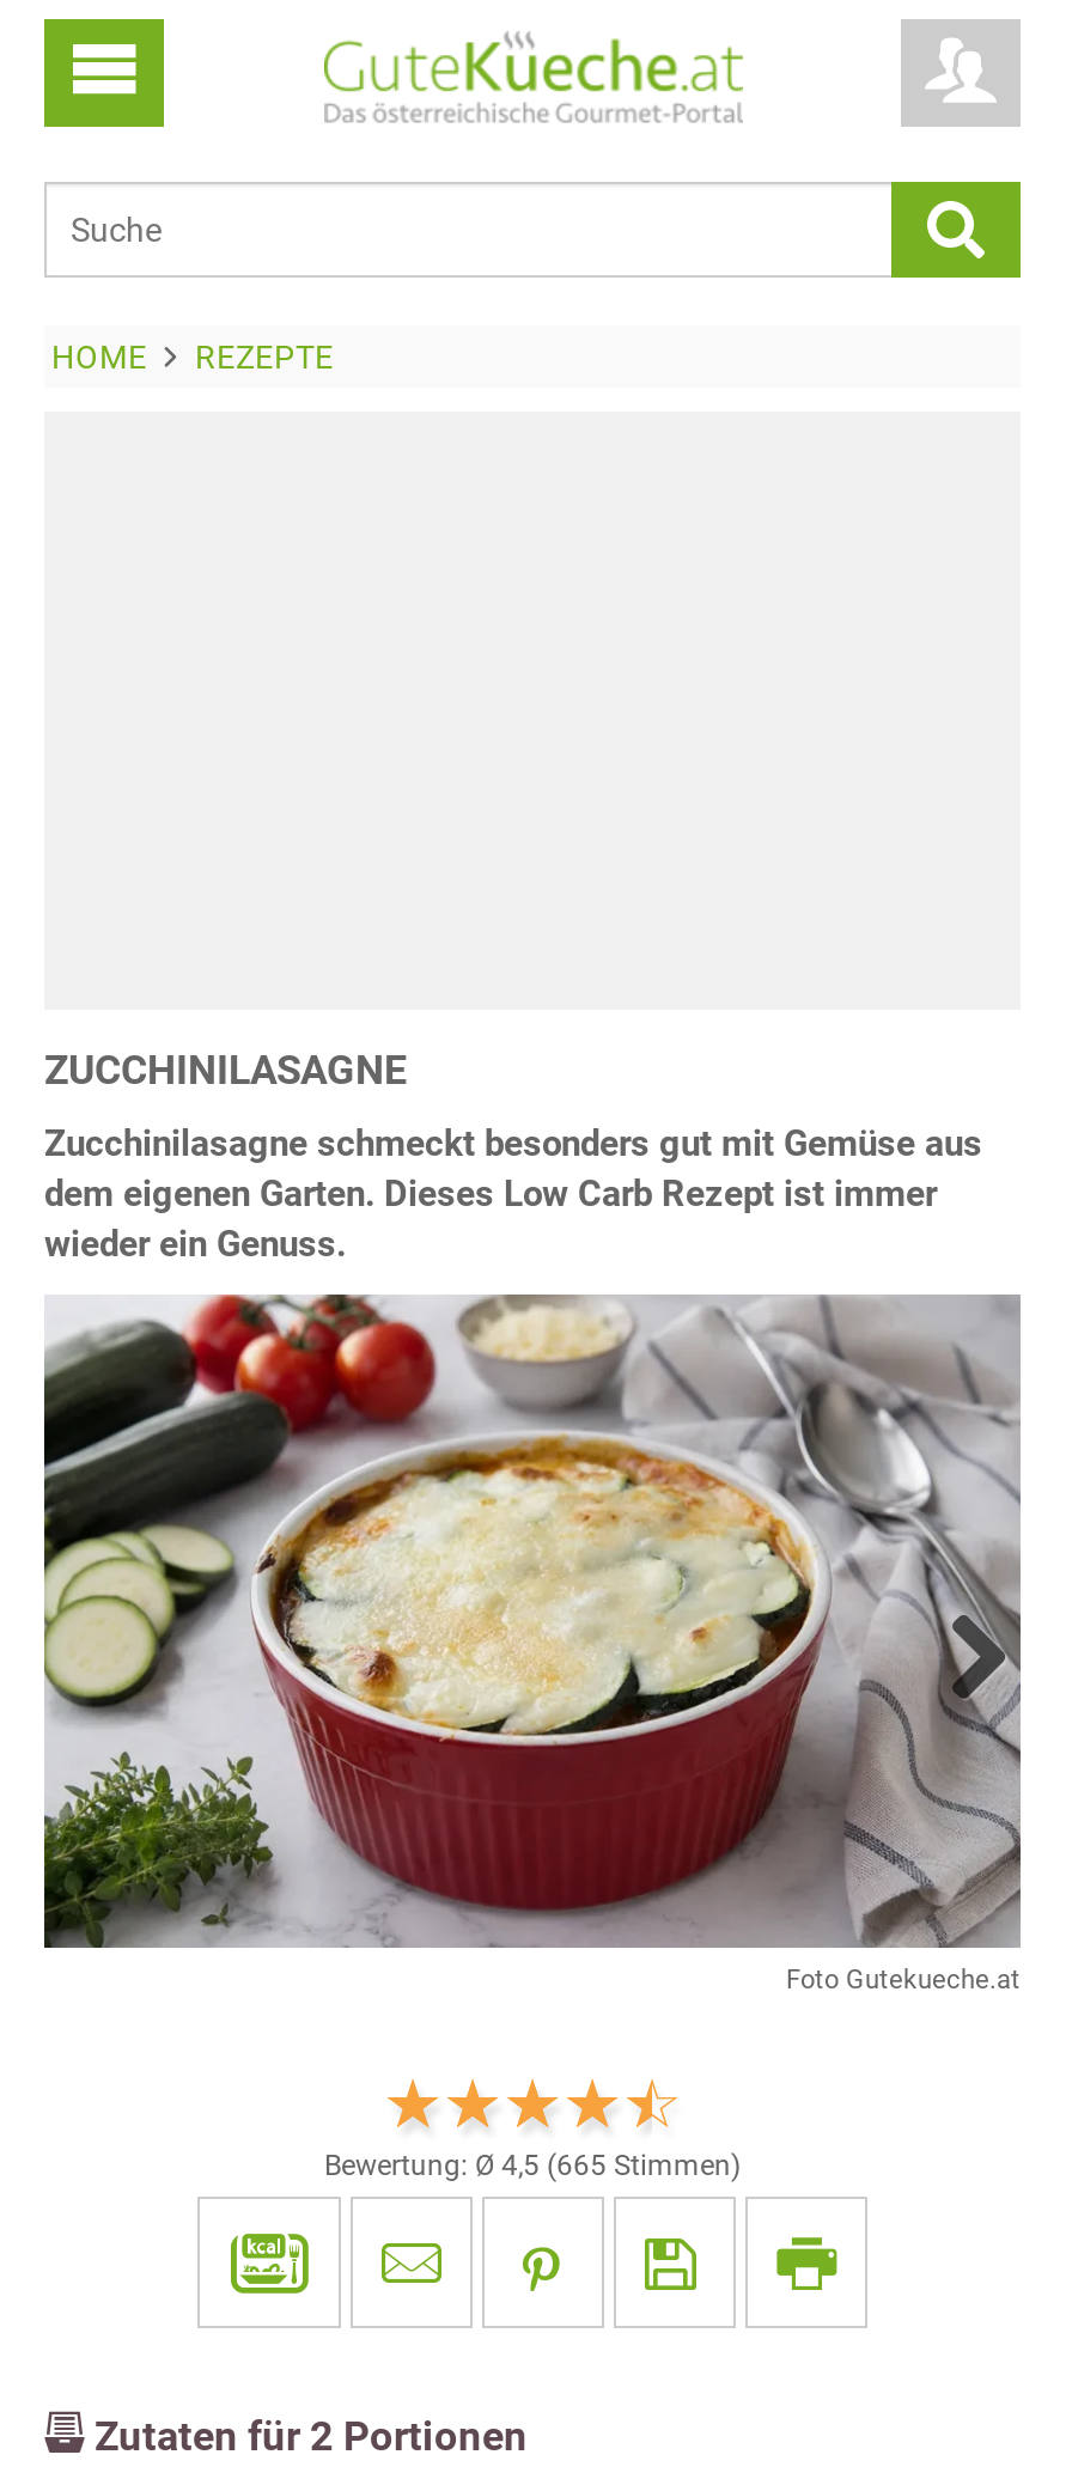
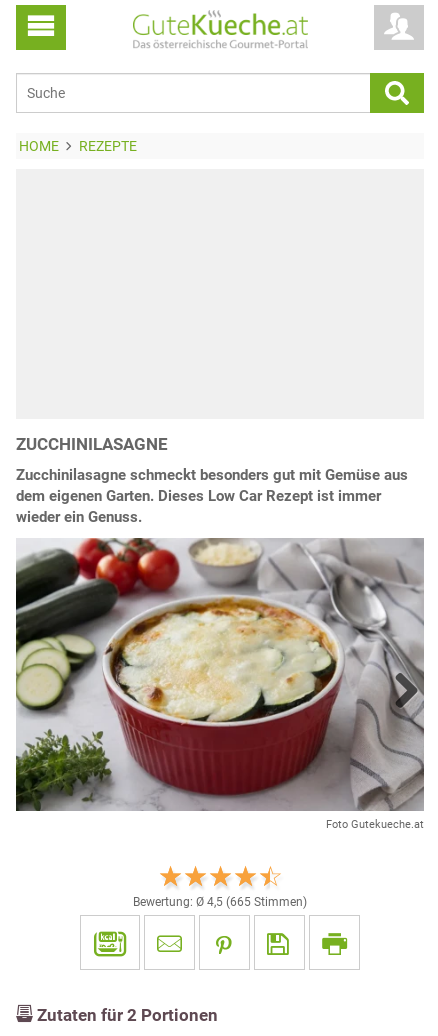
- dem eigenen Garten. Dieses Low Carb Rezept ist immer
+ dem eigenen Garten. Dieses Low Car Rezept ist immer
